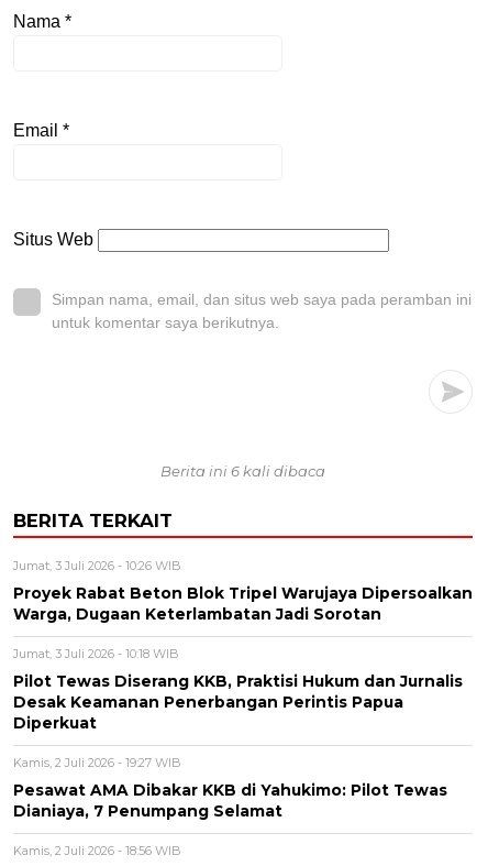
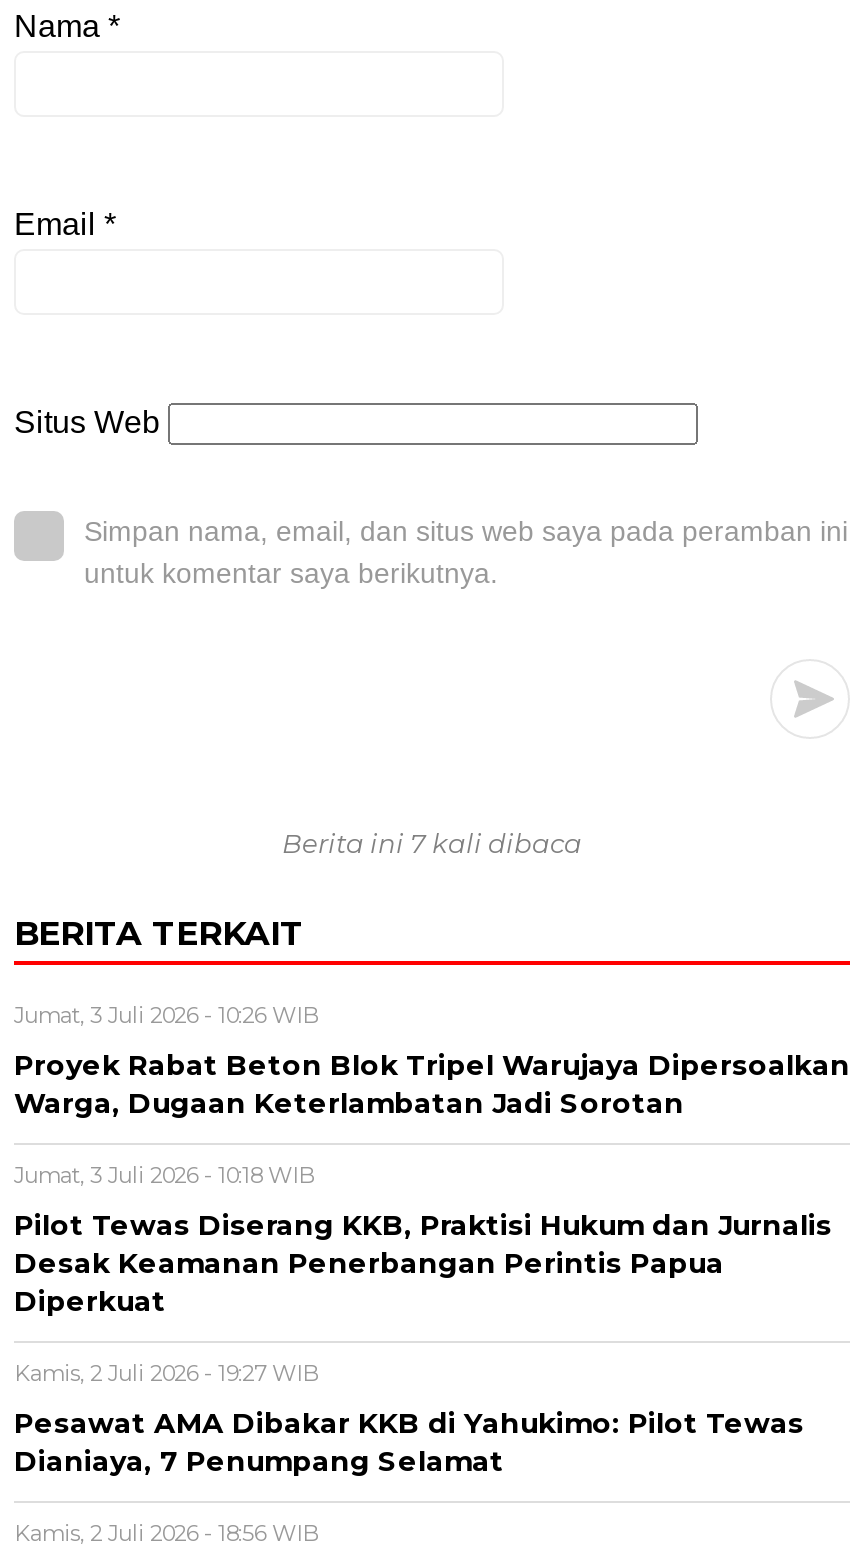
- Berita ini 6 kali dibaca
+ Berita ini 7 kali dibaca
